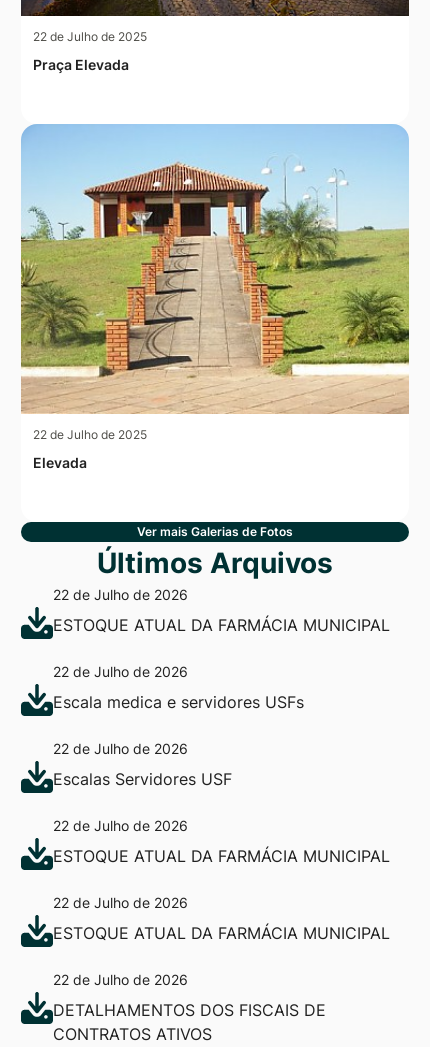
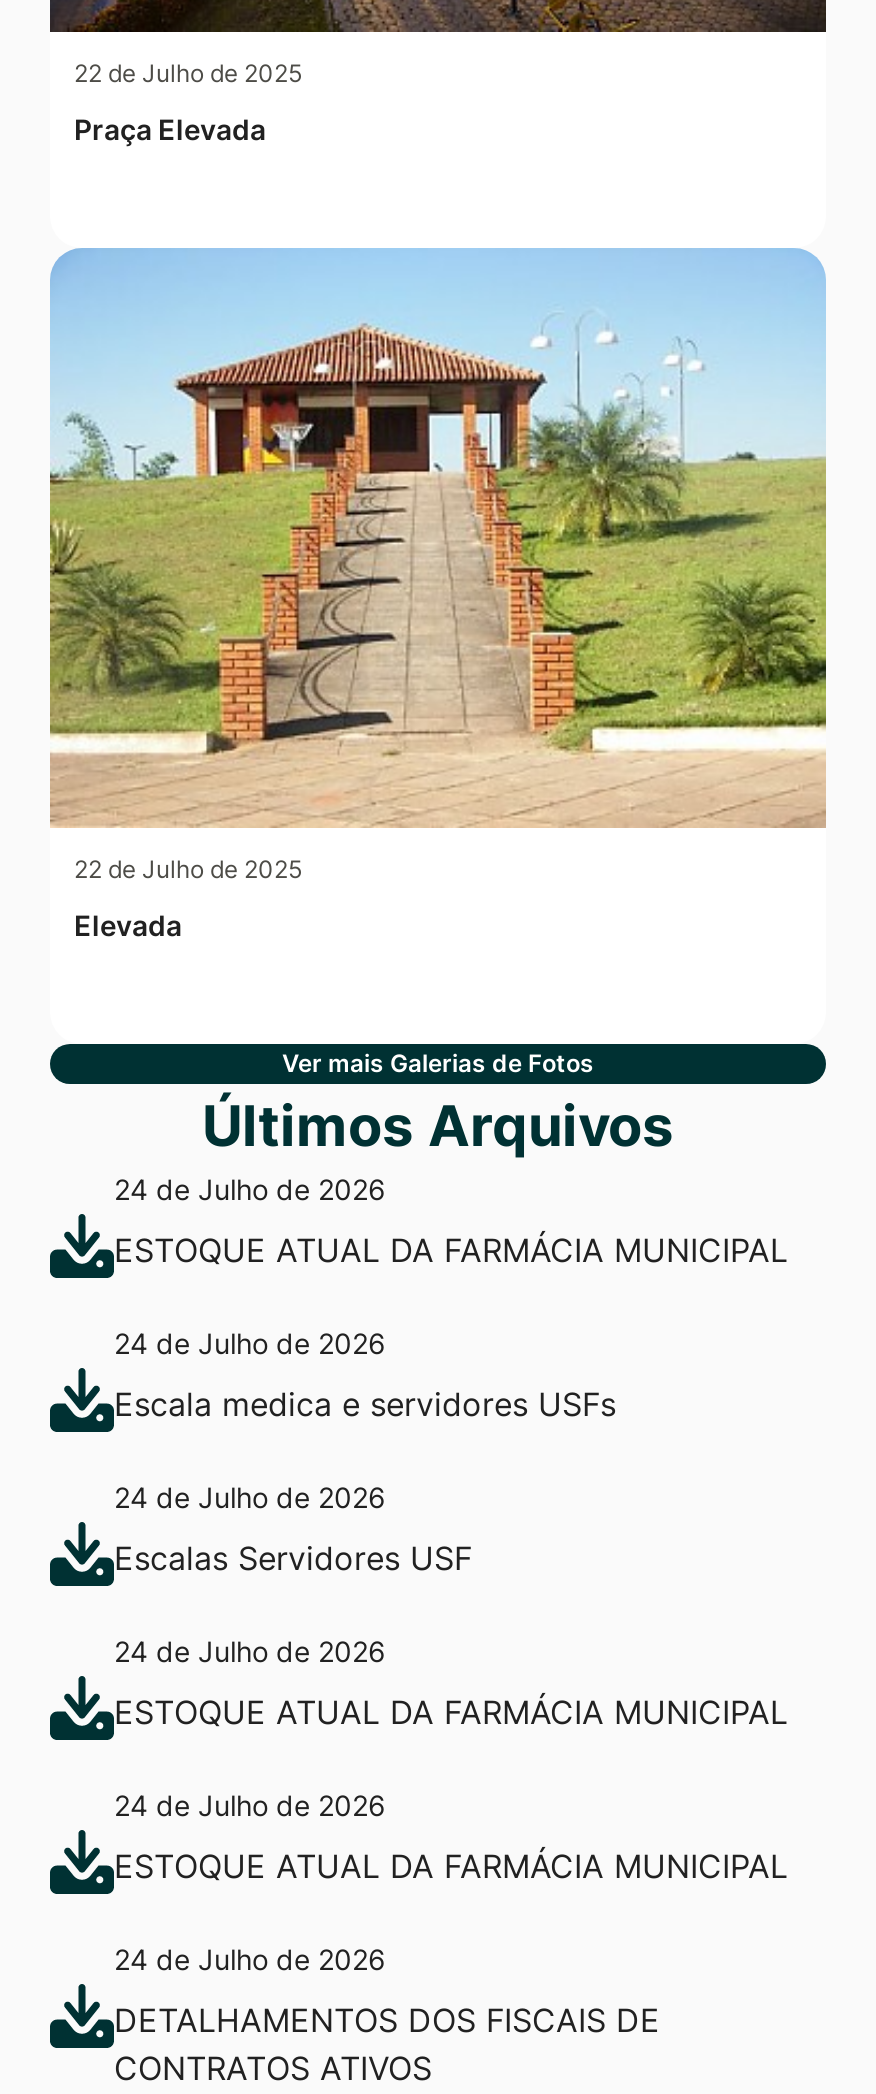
- 22 de Julho de 2026
+ 24 de Julho de 2026

- 22 de Julho de 2026
+ 24 de Julho de 2026

- 22 de Julho de 2026
+ 24 de Julho de 2026

- 22 de Julho de 2026
+ 24 de Julho de 2026

- 22 de Julho de 2026
+ 24 de Julho de 2026

- 22 de Julho de 2026
+ 24 de Julho de 2026
